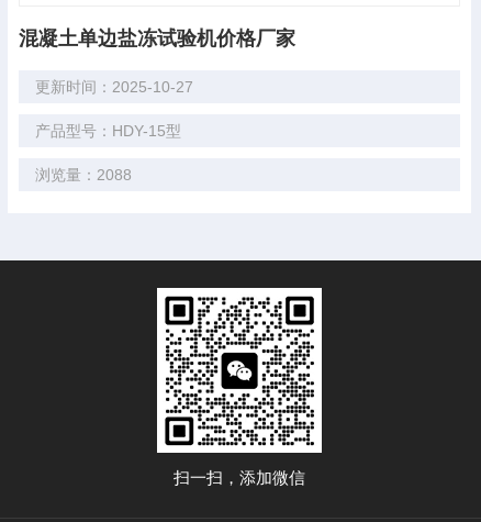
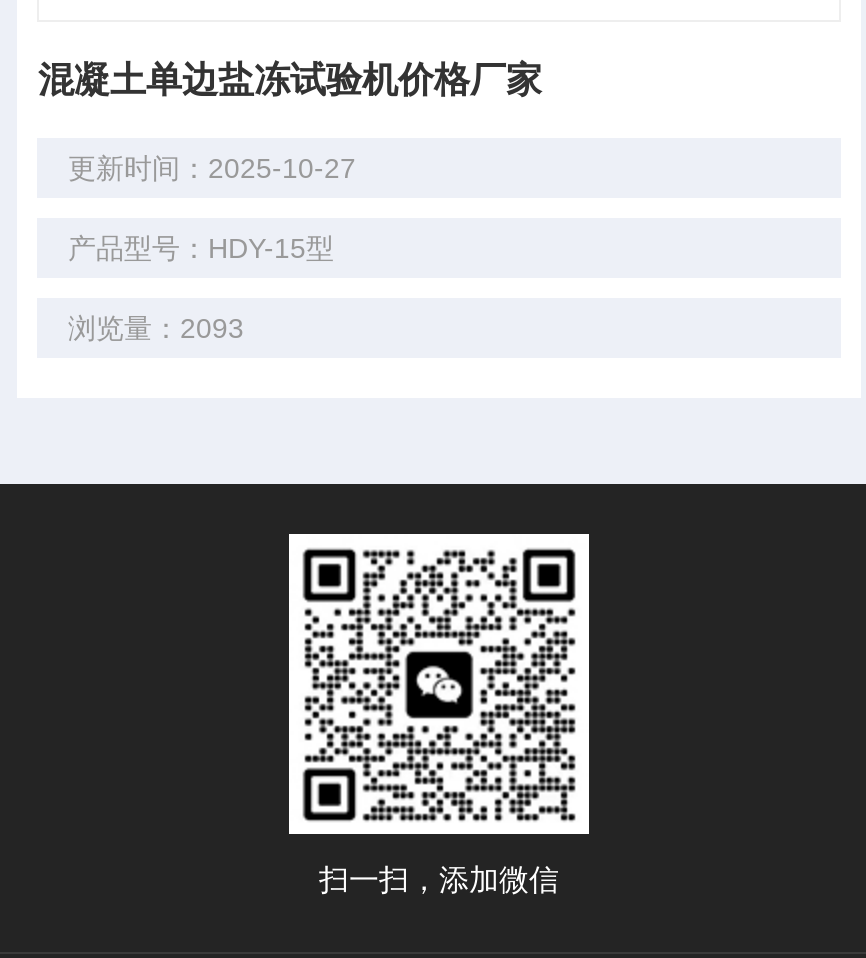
- 浏览量：2088
+ 浏览量：2093
